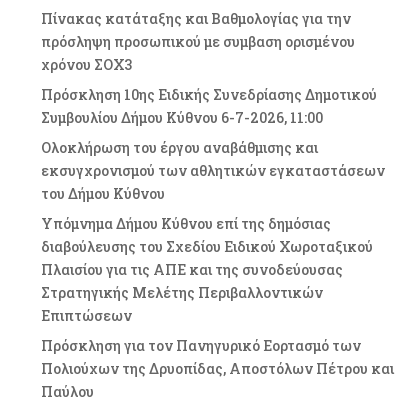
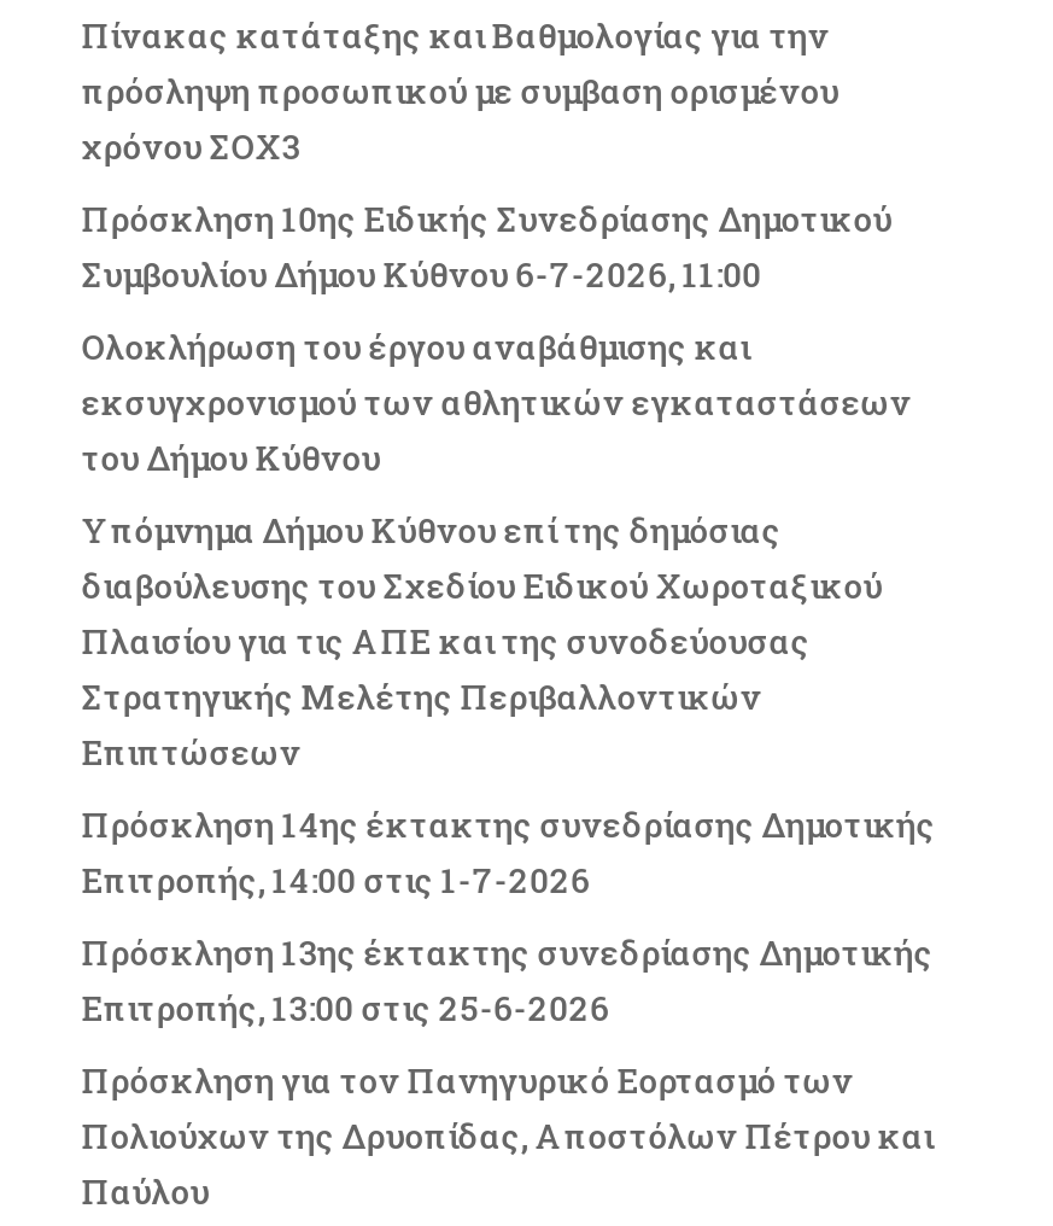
+ Πρόσκληση 14ης έκτακτης συνεδρίασης Δημοτικής
+ Επιτροπής, 14:00 στις 1-7-2026
+ Πρόσκληση 13ης έκτακτης συνεδρίασης Δημοτικής
+ Επιτροπής, 13:00 στις 25-6-2026
